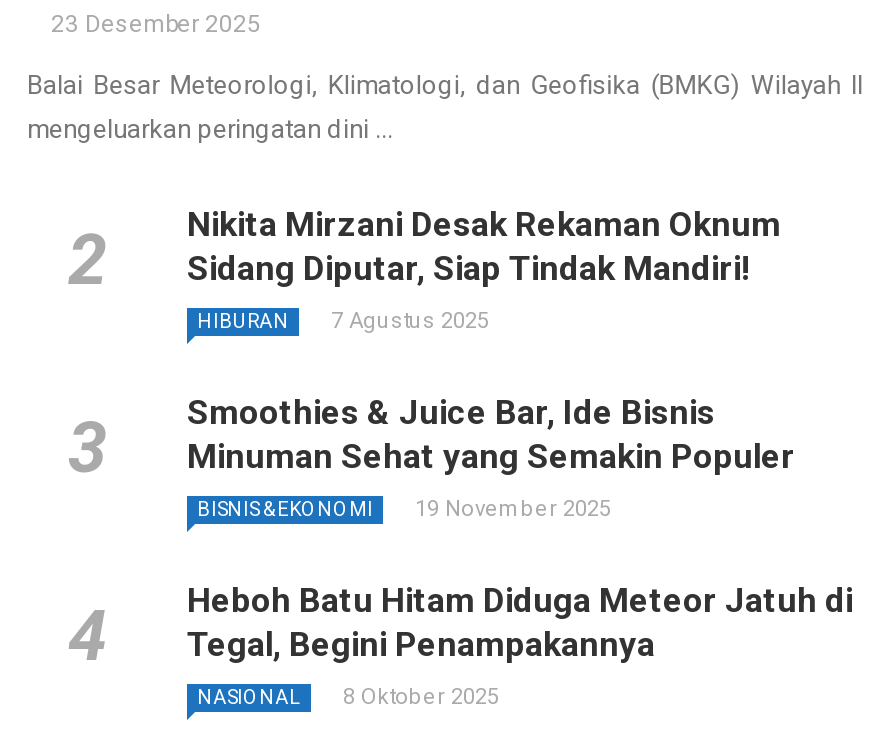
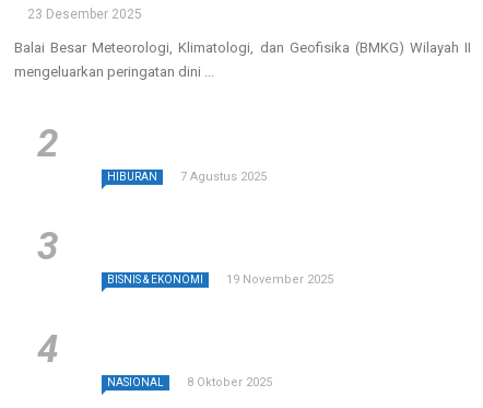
- Nikita Mirzani Desak Rekaman Oknum
- Sidang Diputar, Siap Tindak Mandiri!

- Smoothies & Juice Bar, Ide Bisnis
- Minuman Sehat yang Semakin Populer

- Heboh Batu Hitam Diduga Meteor Jatuh di
- Tegal, Begini Penampakannya
